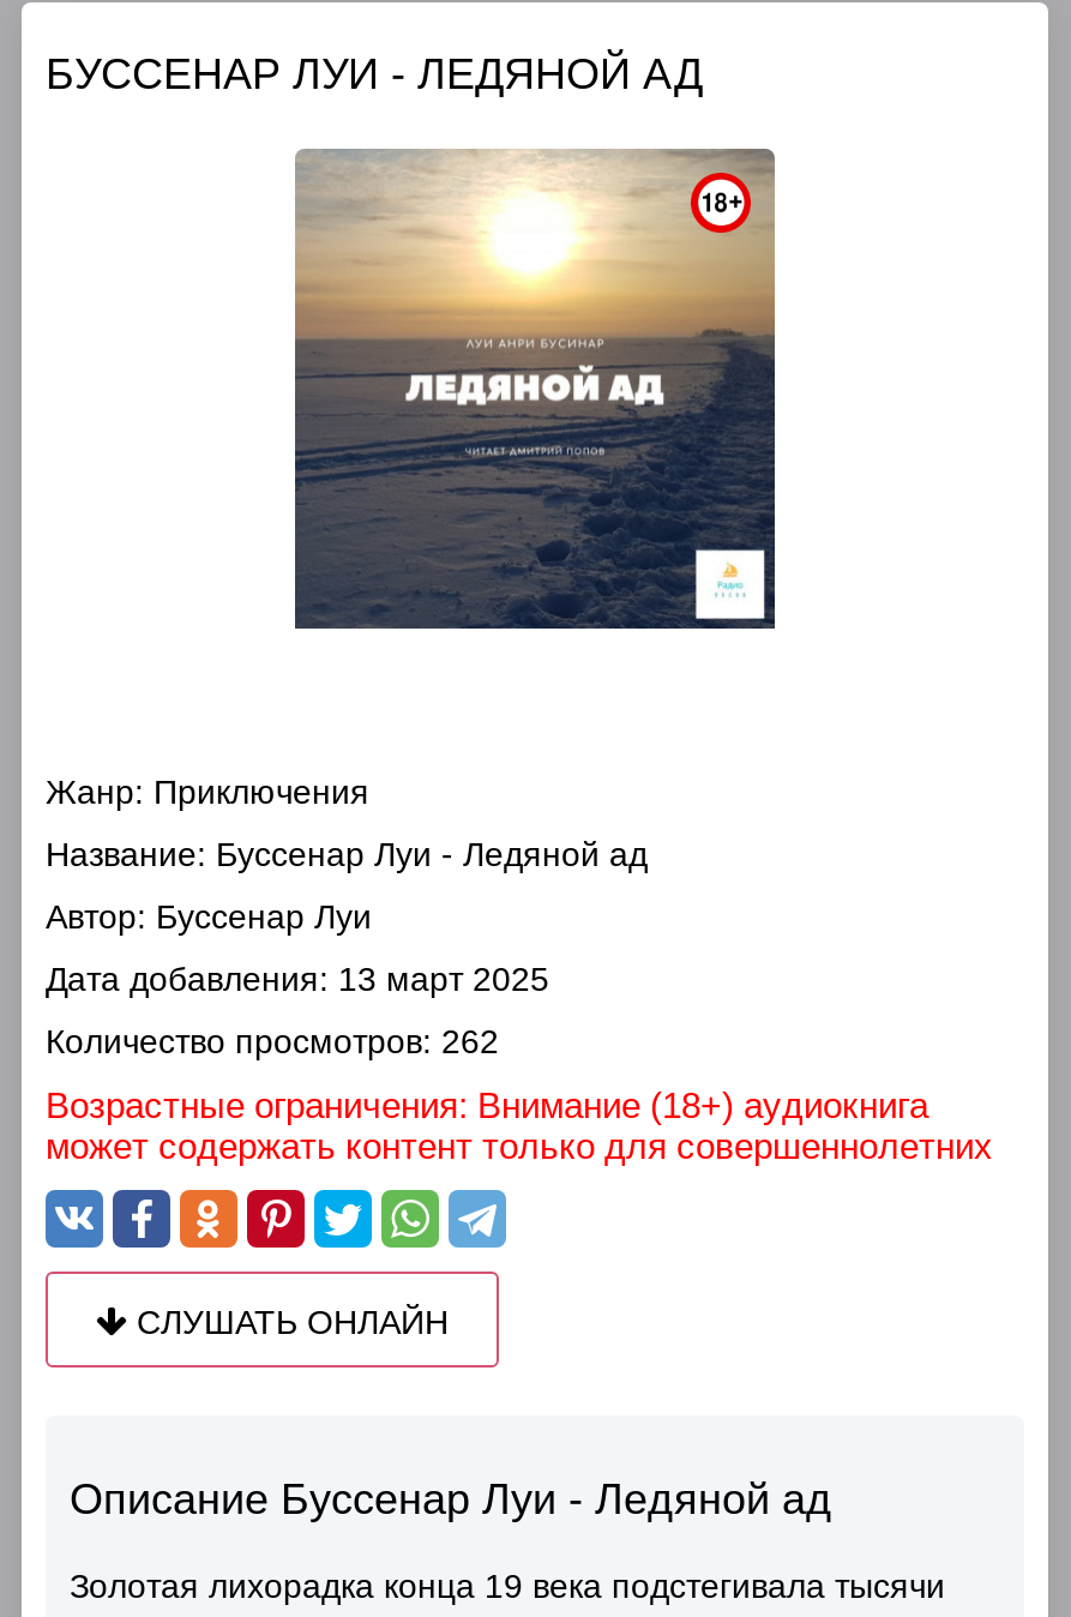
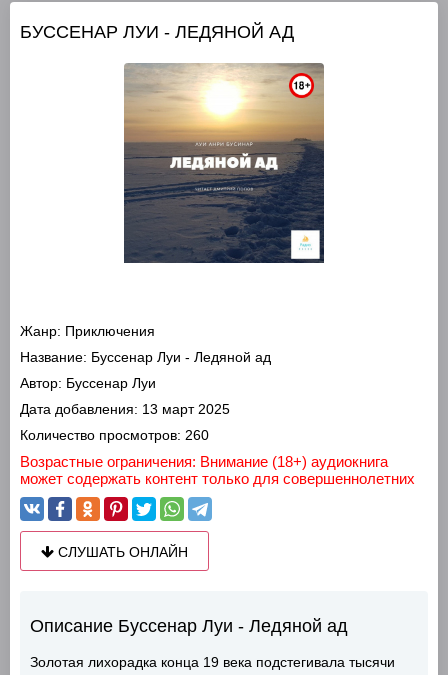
- Количество просмотров: 262
+ Количество просмотров: 260
